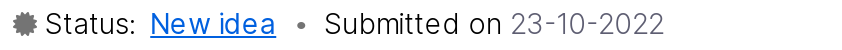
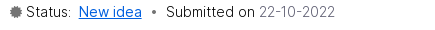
- Status: New idea Submitted on 23-10-2022
+ Status: New idea Submitted on 22-10-2022
